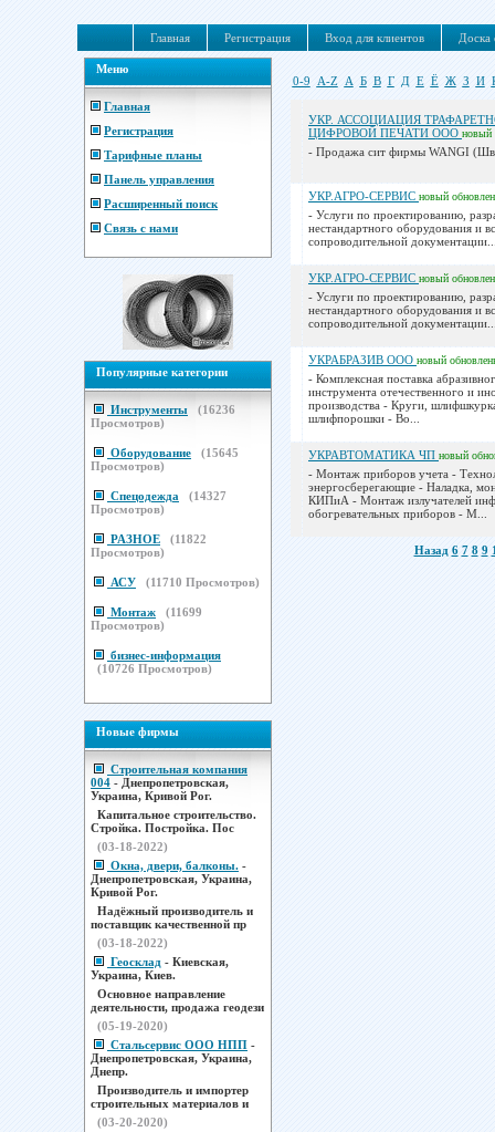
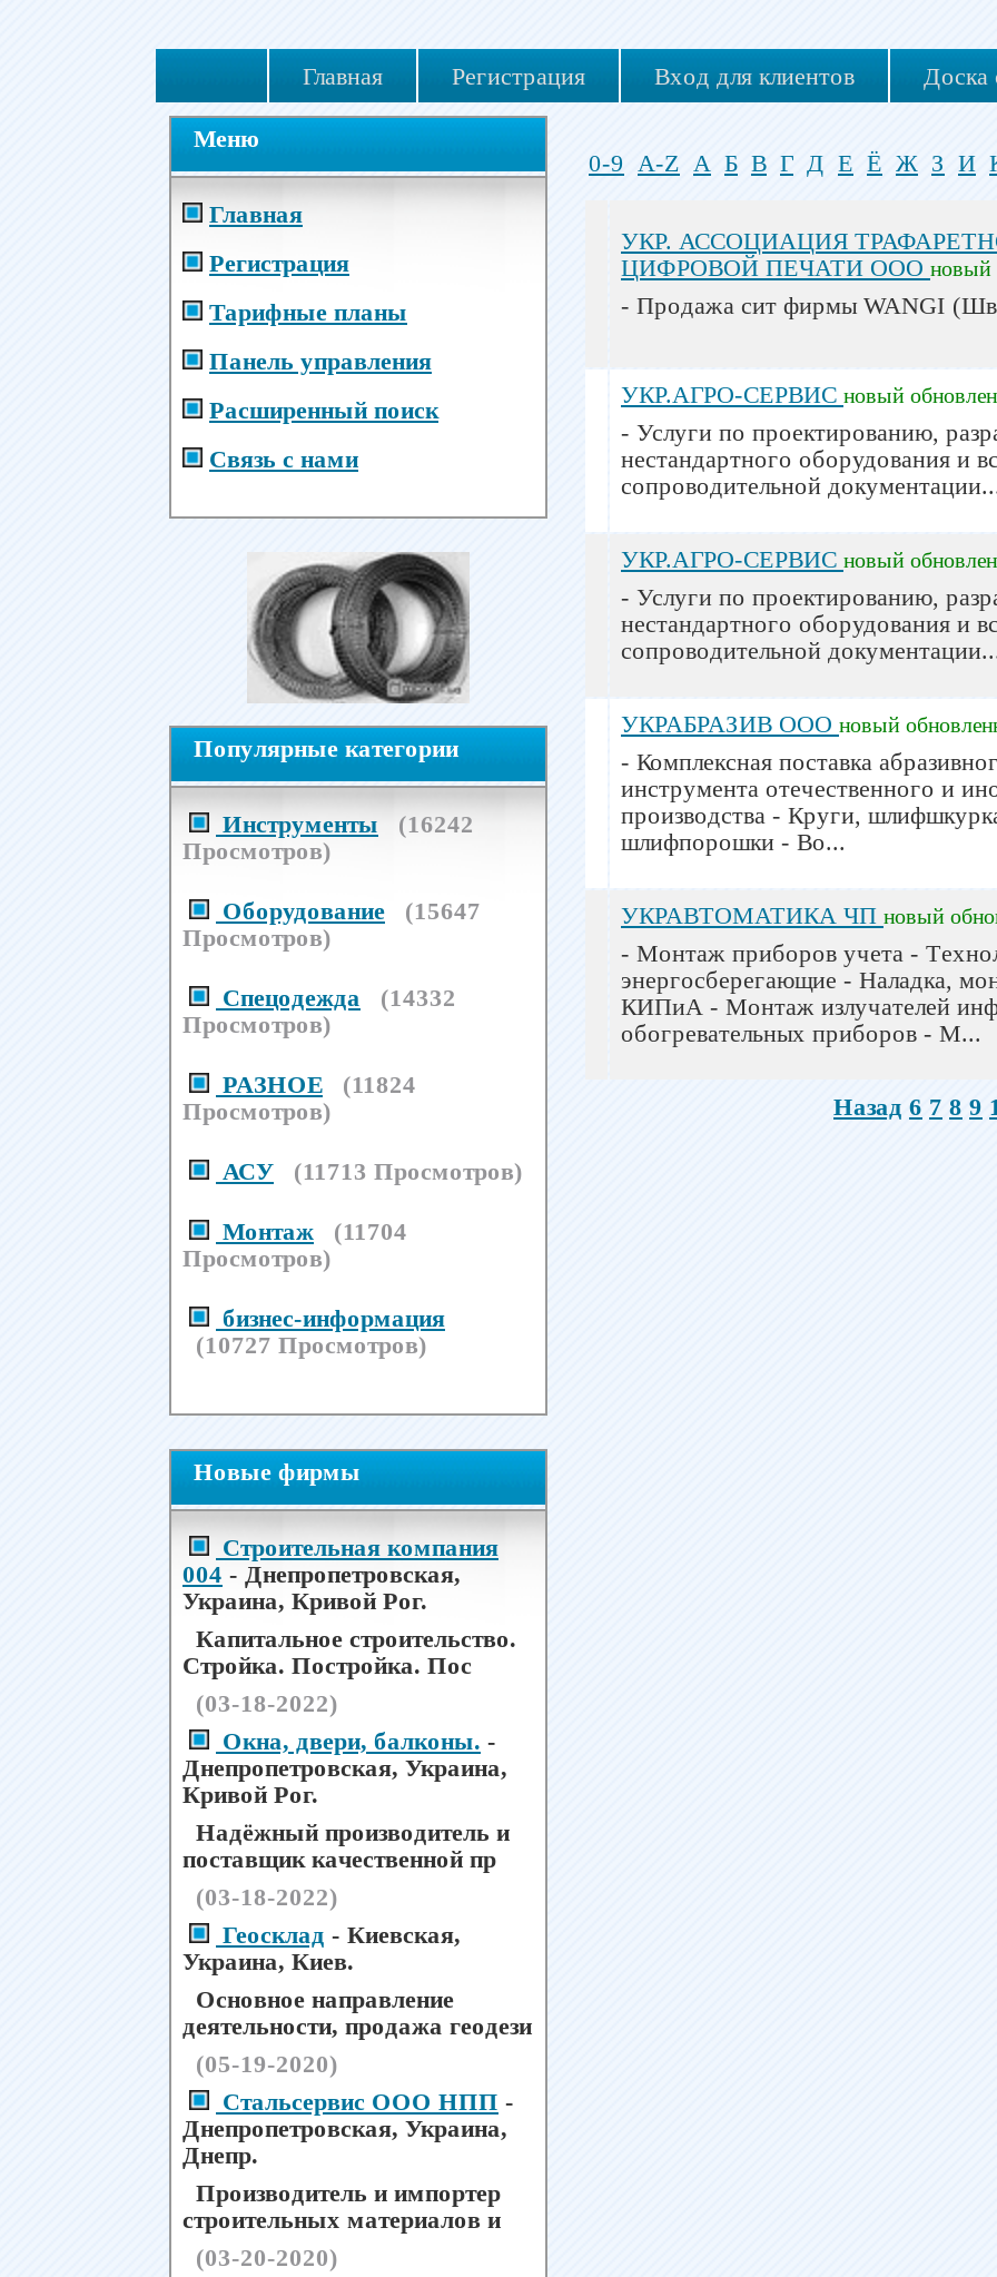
- Инструменты (16236
+ Инструменты (16242

- Оборудование (15645
+ Оборудование (15647

- Спецодежда (14327
+ Спецодежда (14332

- РАЗНОЕ (11822
+ РАЗНОЕ (11824

- АСУ (11710 Просмотров)
+ АСУ (11713 Просмотров)

- Монтаж (11699
+ Монтаж (11704

- (10726Просмотров)
+ (10727Просмотров)
